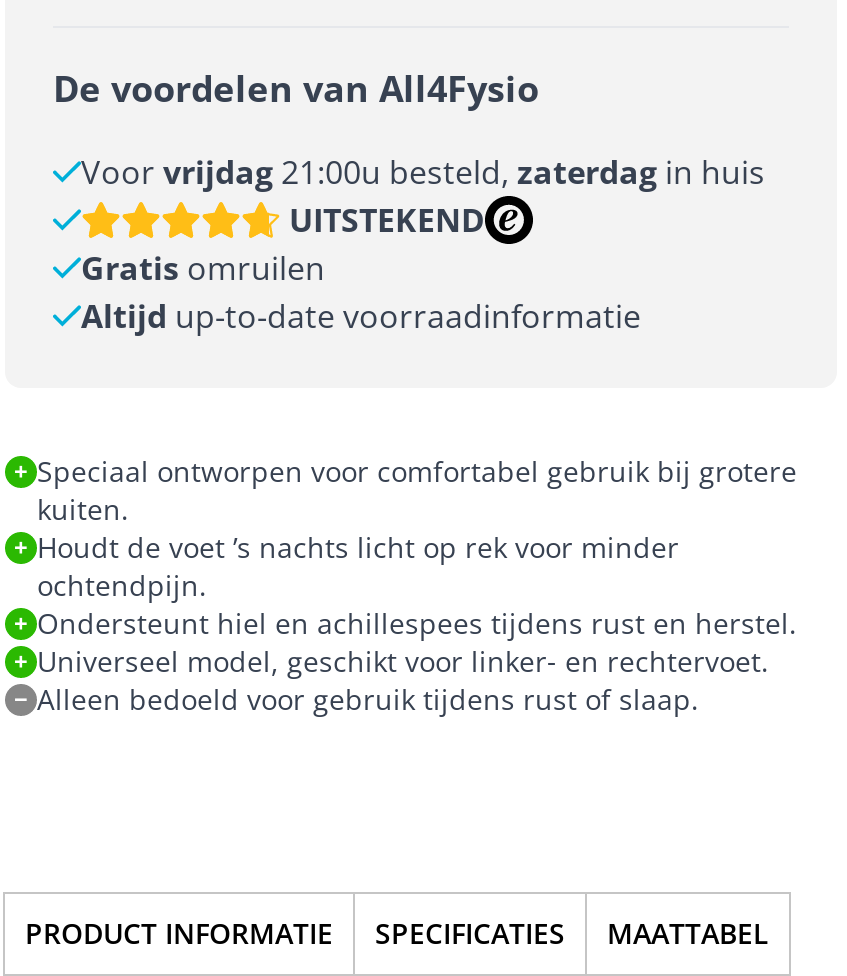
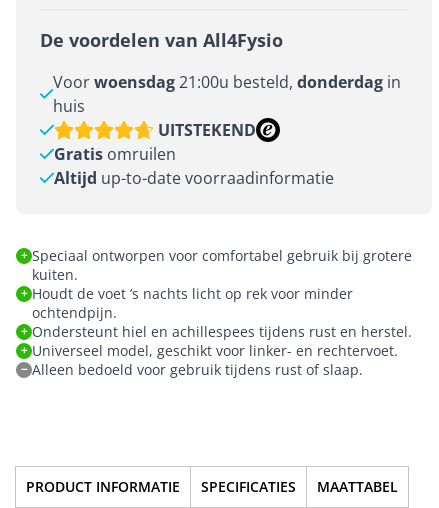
- Voor vrijdag 21:00u besteld, zaterdag in huis
+ Voor woensdag 21:00u besteld, donderdag in
+ huis
